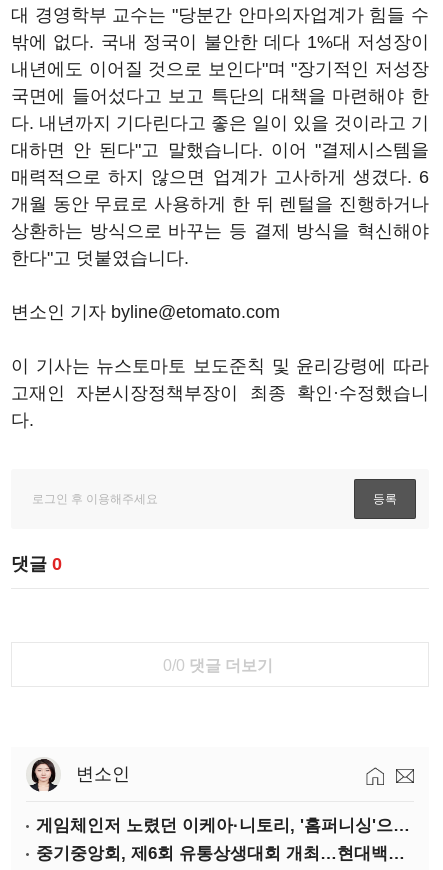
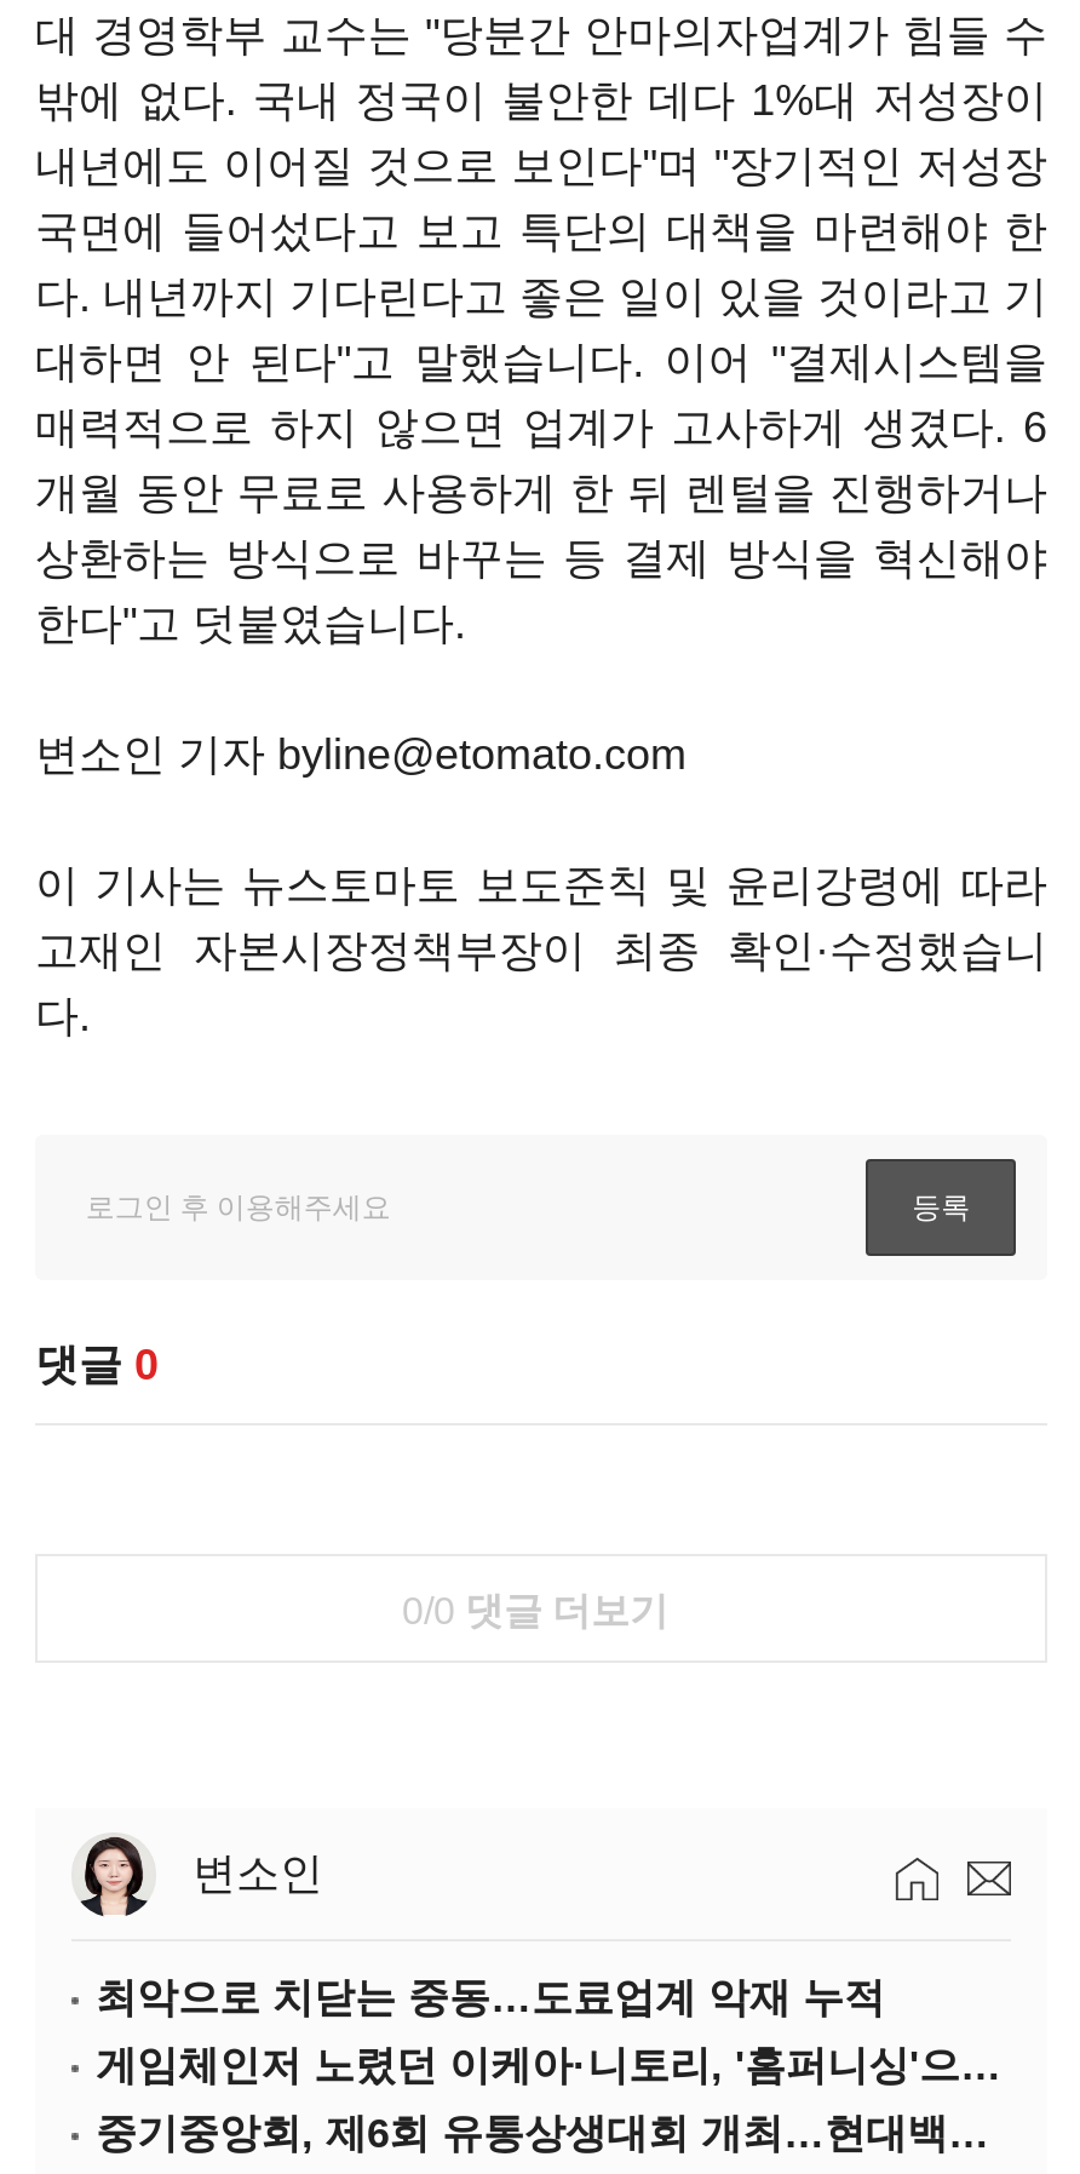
+ 최악으로 치닫는 중동…도료업계 악재 누적
